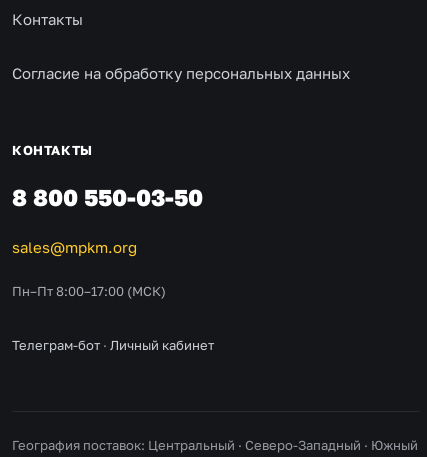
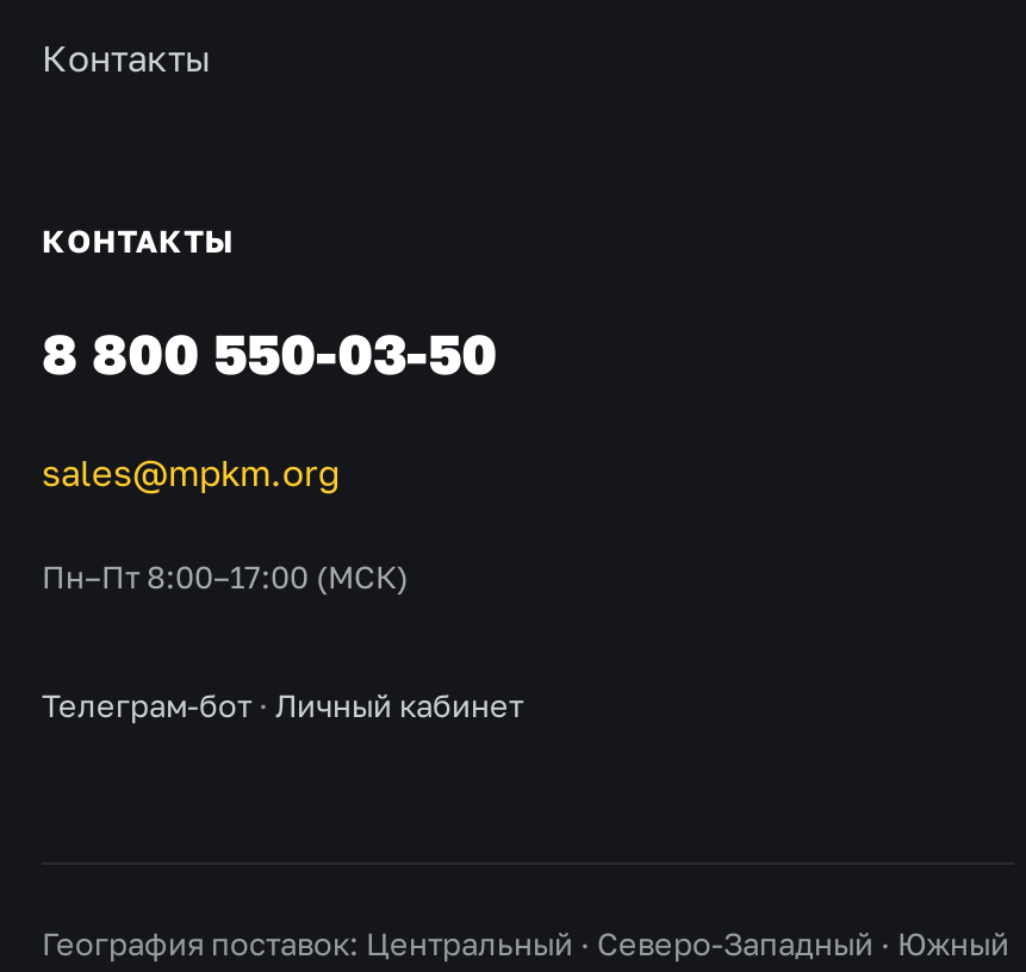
- Согласие на обработку персональных данных
